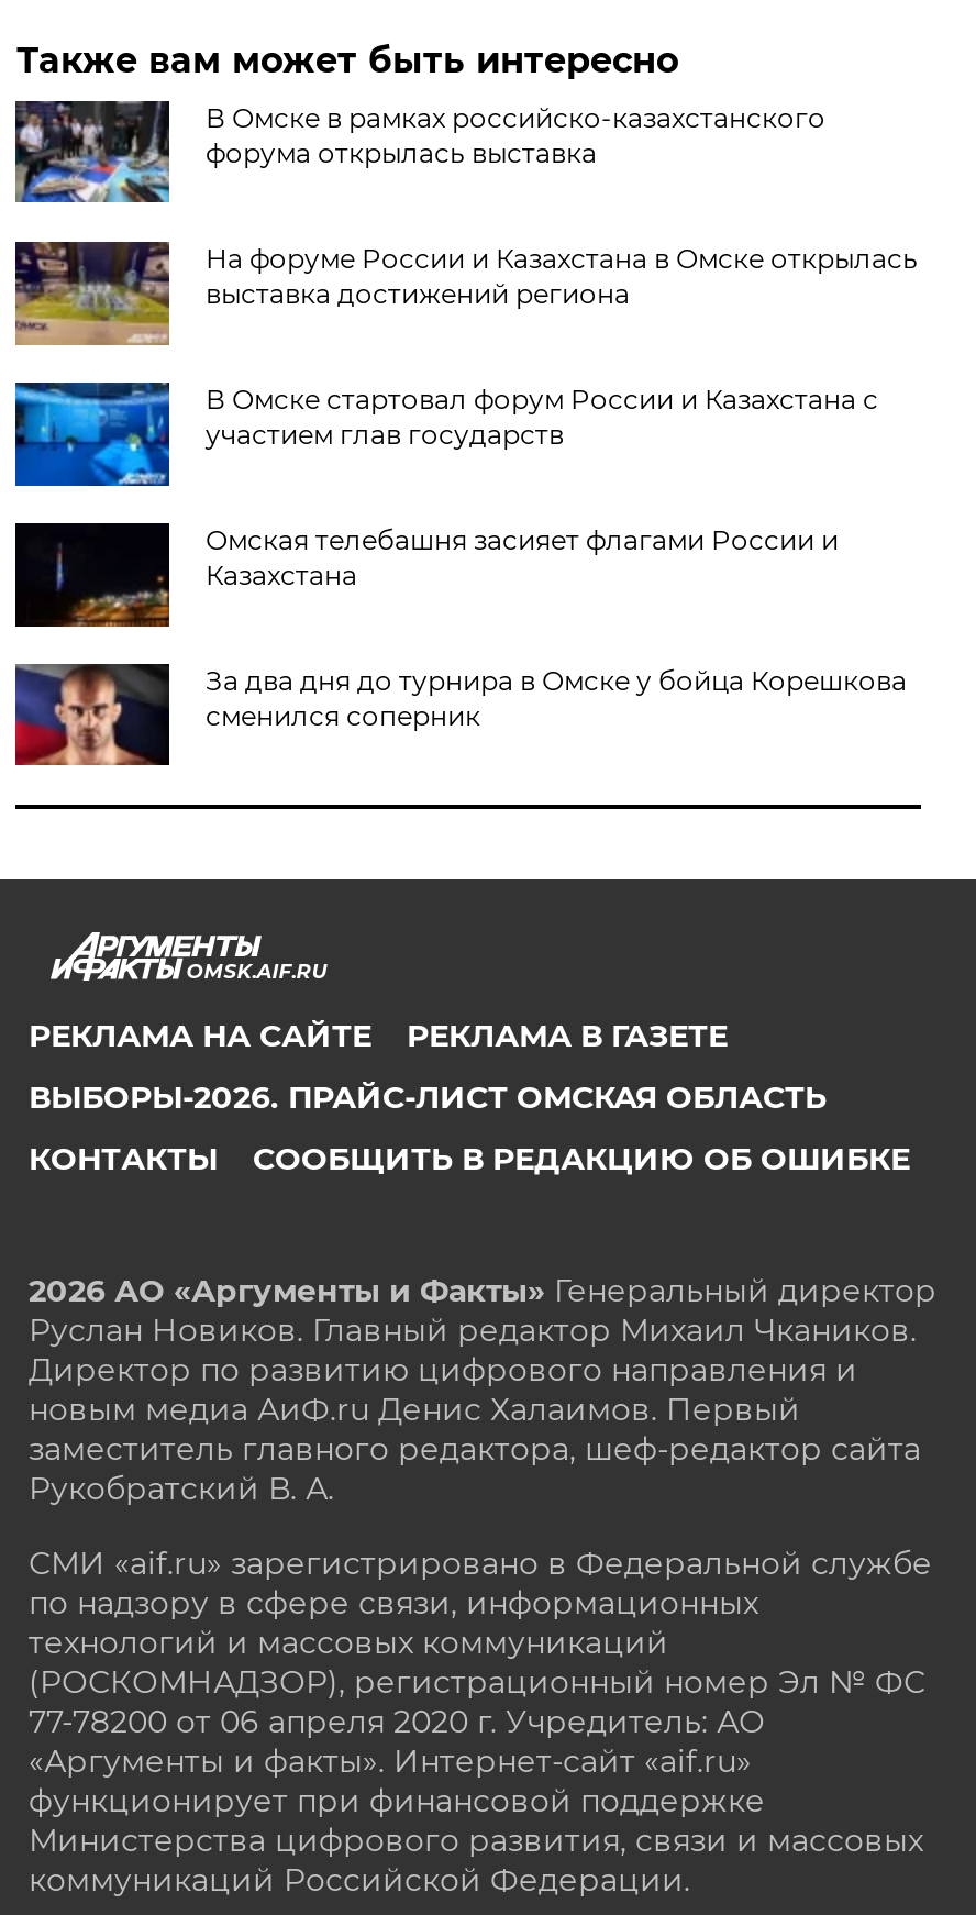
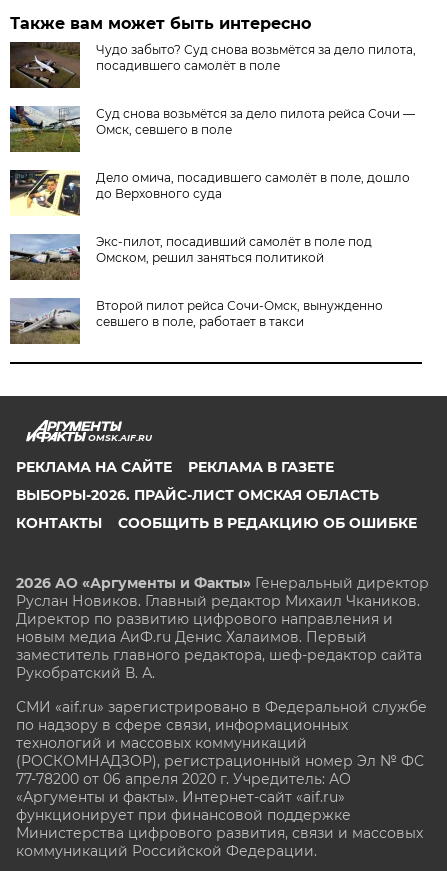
- [image]
- В Омске в рамках российско-казахстанского
- форума открылась выставка
+ [image]
+ Чудо забыто? Суд снова возьмётся за дело пилота,
+ посадившего самолёт в поле

- [image]
- На форуме России и Казахстана в Омске открылась
- выставка достижений региона
+ [image]
+ Суд снова возьмётся за дело пилота рейса Сочи —
+ Омск, севшего в поле

- [image]
- В Омске стартовал форум России и Казахстана с
- участием глав государств
+ [image]
+ Дело омича, посадившего самолёт в поле, дошло
+ до Верховного суда

- [image]
- Омская телебашня засияет флагами России и
- Казахстана
+ [image]
+ Экс-пилот, посадивший самолёт в поле под
+ Омском, решил заняться политикой

- [image]
- За два дня до турнира в Омске у бойца Корешкова
- сменился соперник
+ [image]
+ Второй пилот рейса Сочи-Омск, вынужденно
+ севшего в поле, работает в такси
